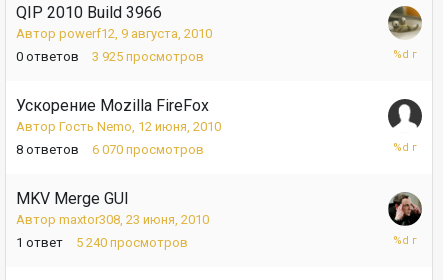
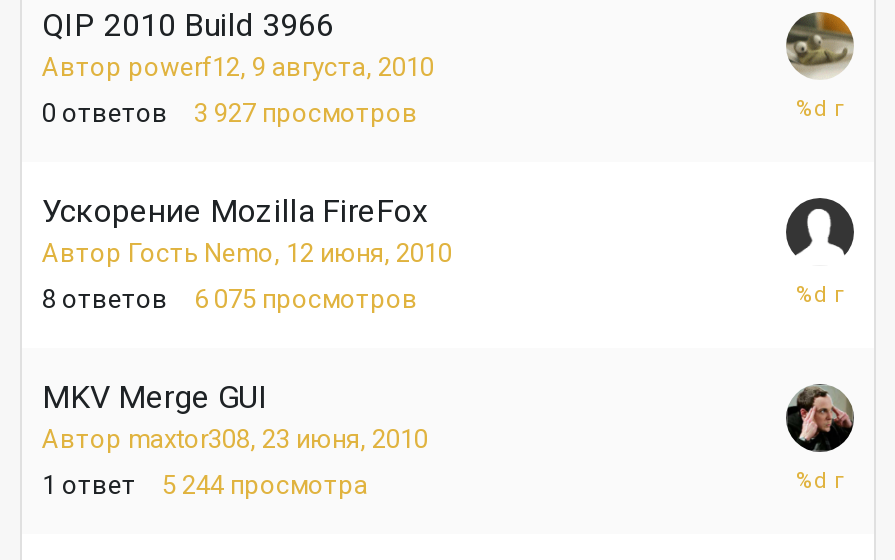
- 3 925 просмотров
+ 3 927 просмотров

- 8 ответов 6 070 просмотров
+ 8 ответов 6 075 просмотров

- 1 ответ 5 240 просмотров
+ 1 ответ 5 244 просмотра
